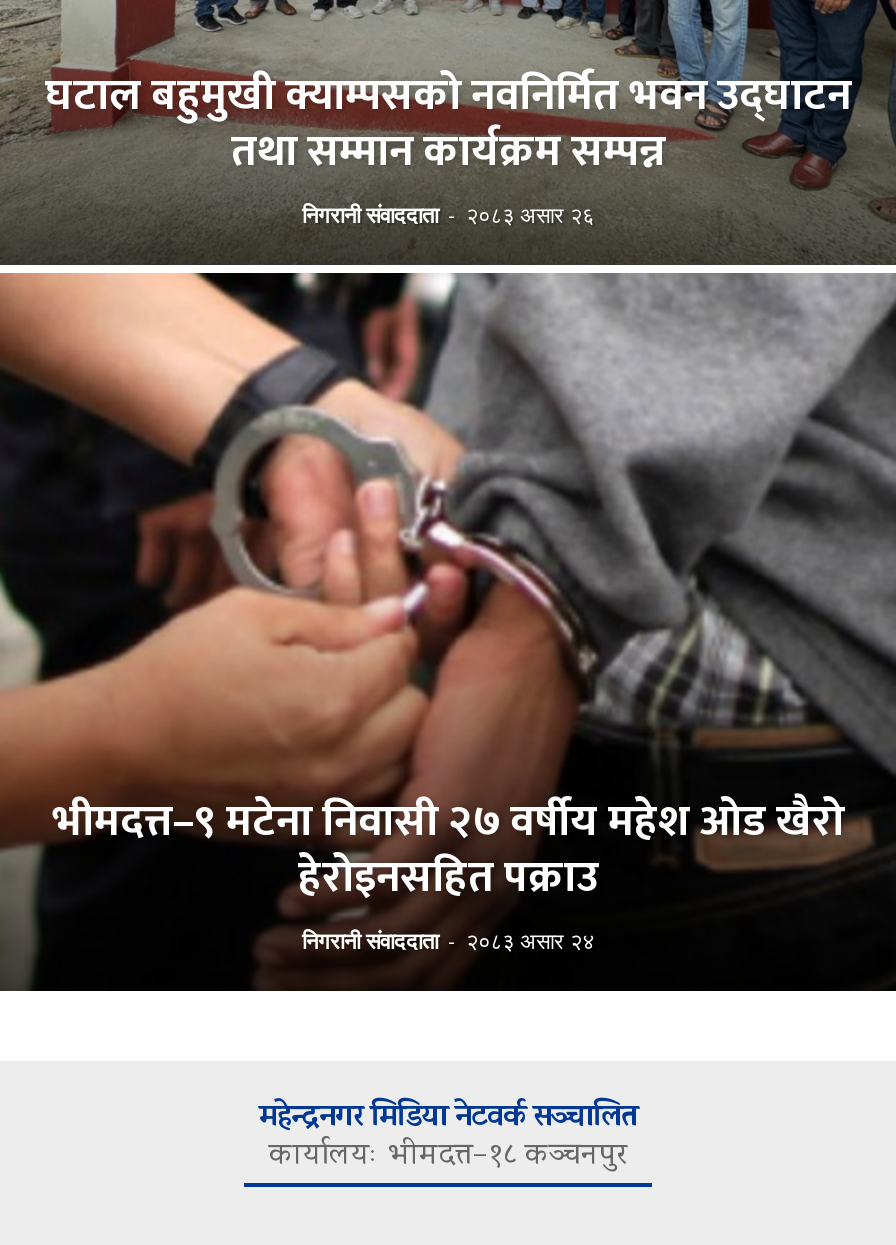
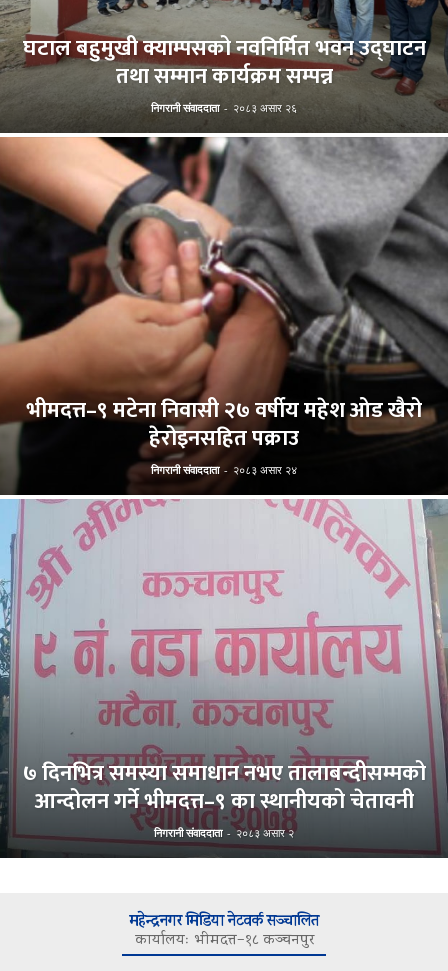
+ [image]
+ ७ दिनभित्र समस्या समाधान नभए तालाबन्दीसम्मको
+ आन्दोलन गर्ने भीमदत्त–९ का स्थानीयको चेतावनी
+ निगरानी संवाददाता - २०८३ असार २
